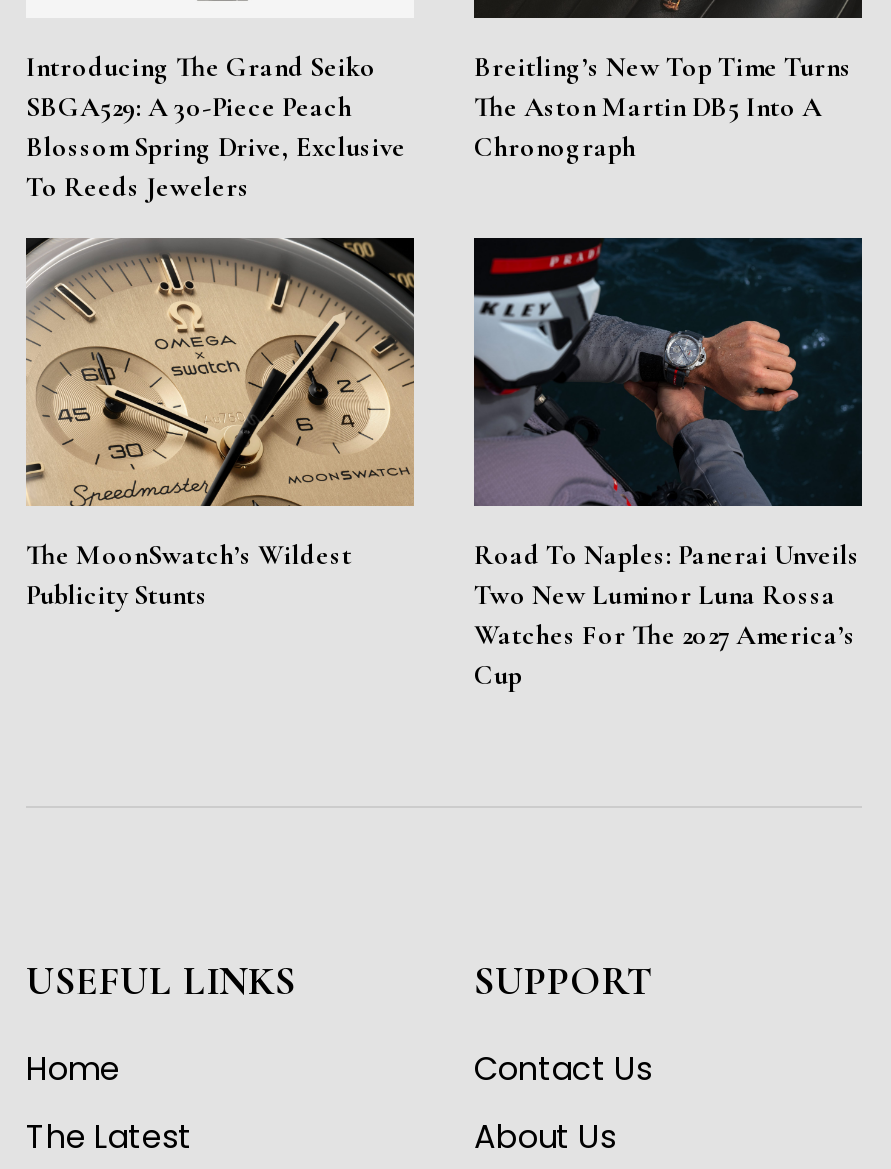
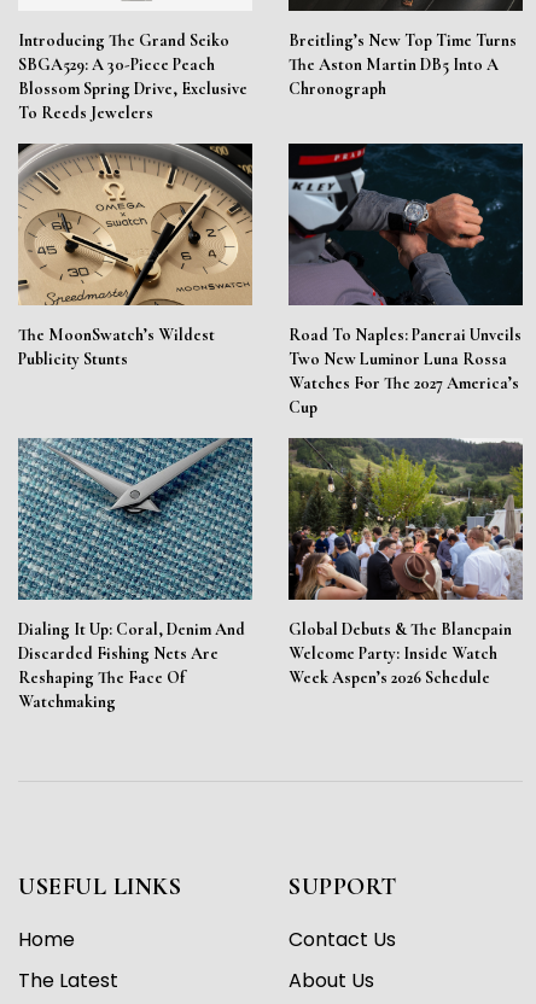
+ [image]
+ Dialing It Up: Coral, Denim And
+ Discarded Fishing Nets Are
+ Reshaping The Face Of
+ Watchmaking

+ [image]
+ Global Debuts & The Blancpain
+ Welcome Party: Inside Watch
+ Week Aspen’s 2026 Schedule
